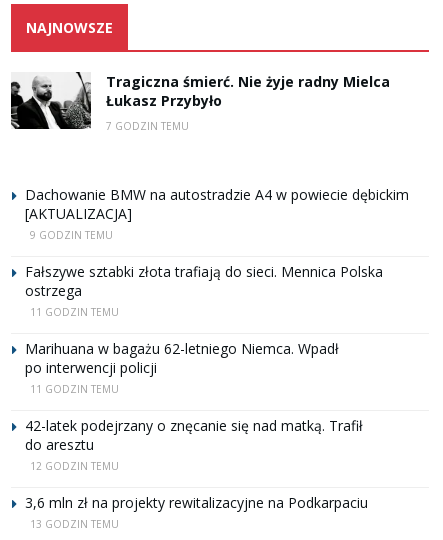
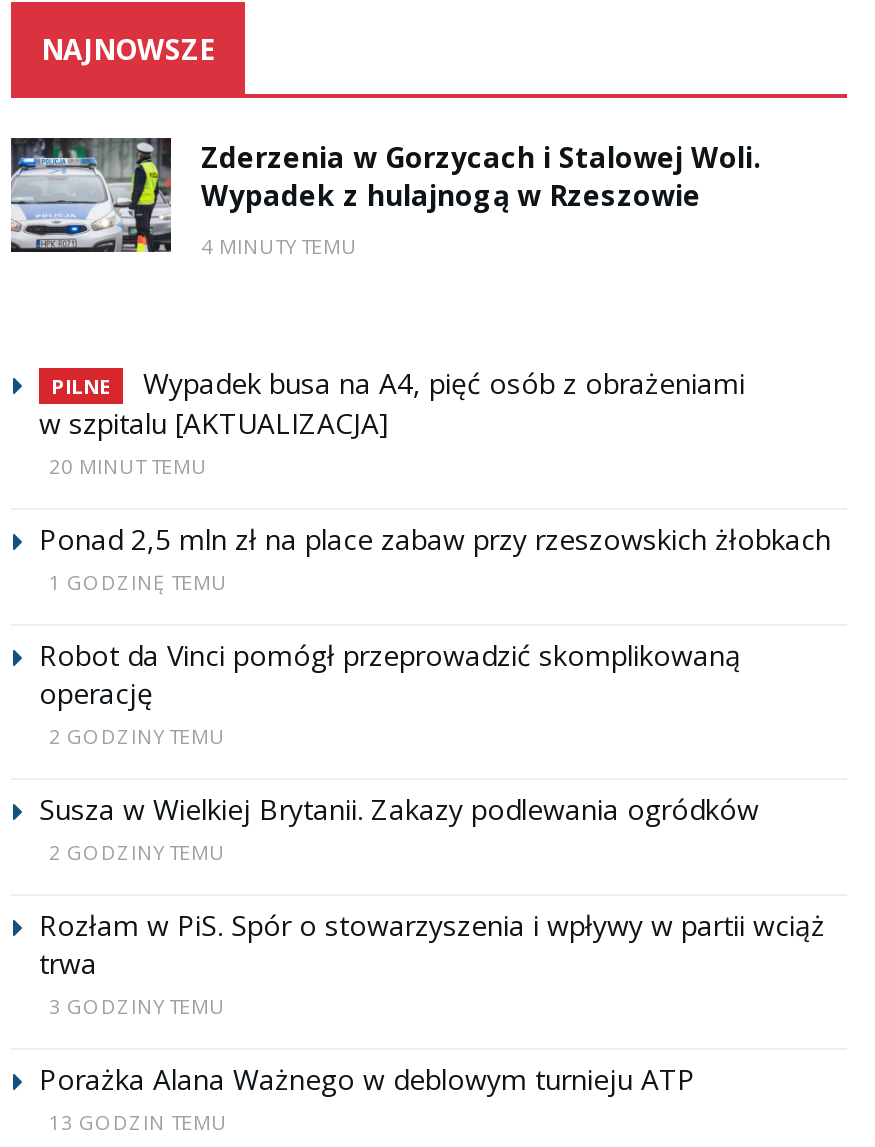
- [image]
- Tragiczna śmierć. Nie żyje radny Mielca
- Łukasz Przybyło
- 7 GODZIN TEMU
+ [image]
+ Zderzenia w Gorzycach i Stalowej Woli.
+ Wypadek z hulajnogą w Rzeszowie
+ 4 MINUTY TEMU

- Dachowanie BMW na autostradzie A4 w powiecie dębickim
- [AKTUALIZACJA]
- 9 GODZIN TEMU
- Fałszywe sztabki złota trafiają do sieci. Mennica Polska
- ostrzega
- 11 GODZIN TEMU
- Marihuana w bagażu 62-letniego Niemca. Wpadł
- po interwencji policji
- 11 GODZIN TEMU
- 42-latek podejrzany o znęcanie się nad matką. Trafił
- do aresztu
- 12 GODZIN TEMU
- 3,6 mln zł na projekty rewitalizacyjne na Podkarpaciu
+ PILNE
+ Wypadek busa na A4, pięć osób z obrażeniami
+ w szpitalu [AKTUALIZACJA]
+ 20 MINUT TEMU
+ Ponad 2,5 mln zł na place zabaw przy rzeszowskich żłobkach
+ 1 GODZINĘ TEMU
+ Robot da Vinci pomógł przeprowadzić skomplikowaną
+ operację
+ 2 GODZINY TEMU
+ Susza w Wielkiej Brytanii. Zakazy podlewania ogródków
+ 2 GODZINY TEMU
+ Rozłam w PiS. Spór o stowarzyszenia i wpływy w partii wciąż
+ trwa
+ 3 GODZINY TEMU
+ Porażka Alana Ważnego w deblowym turnieju ATP
